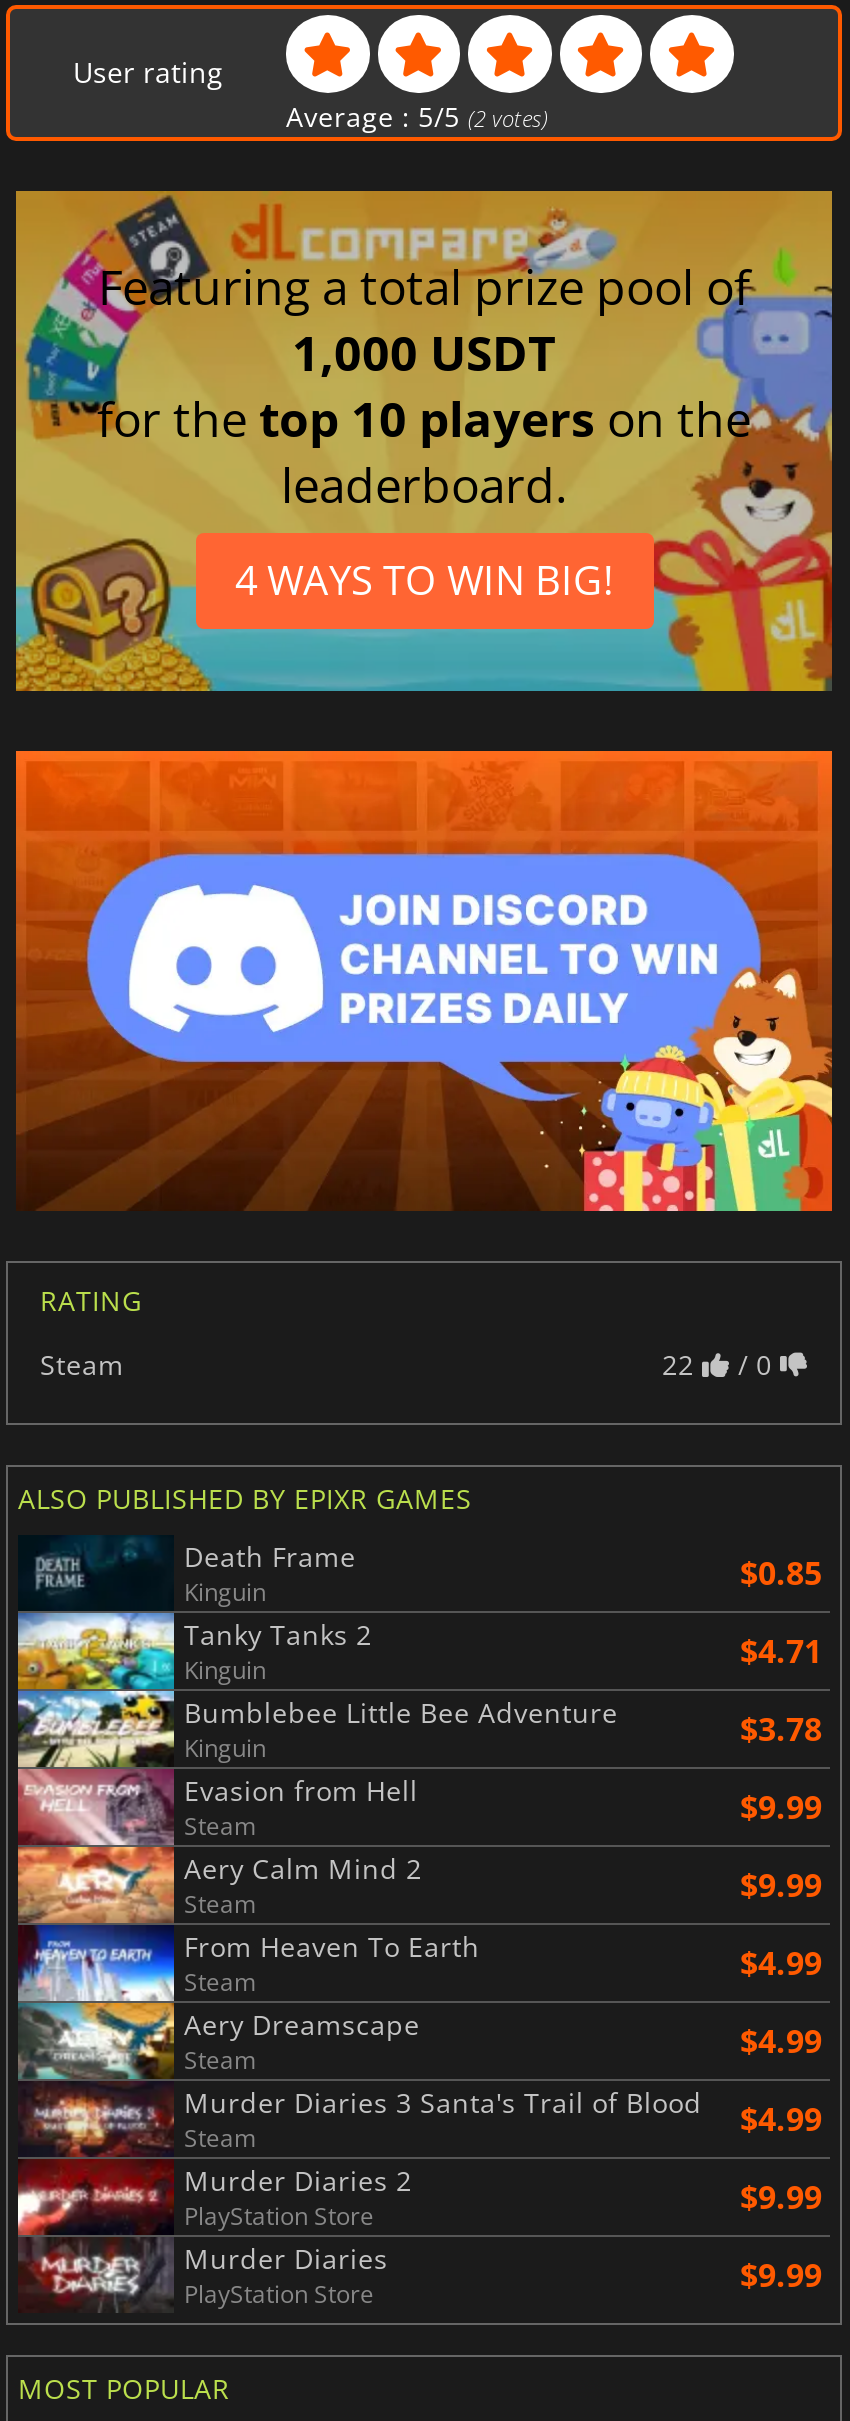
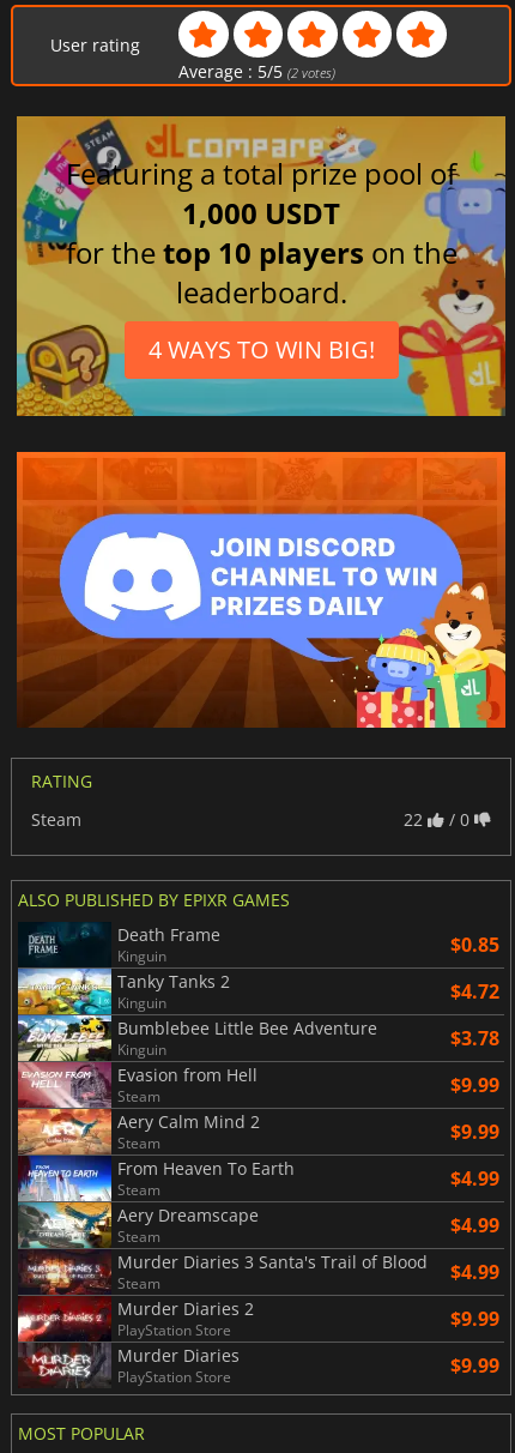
- $4.71
+ $4.72
